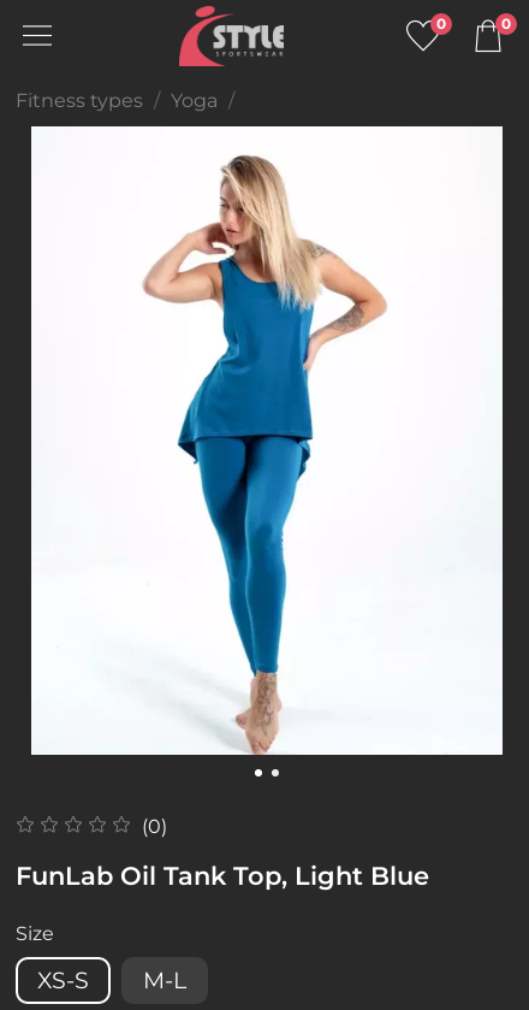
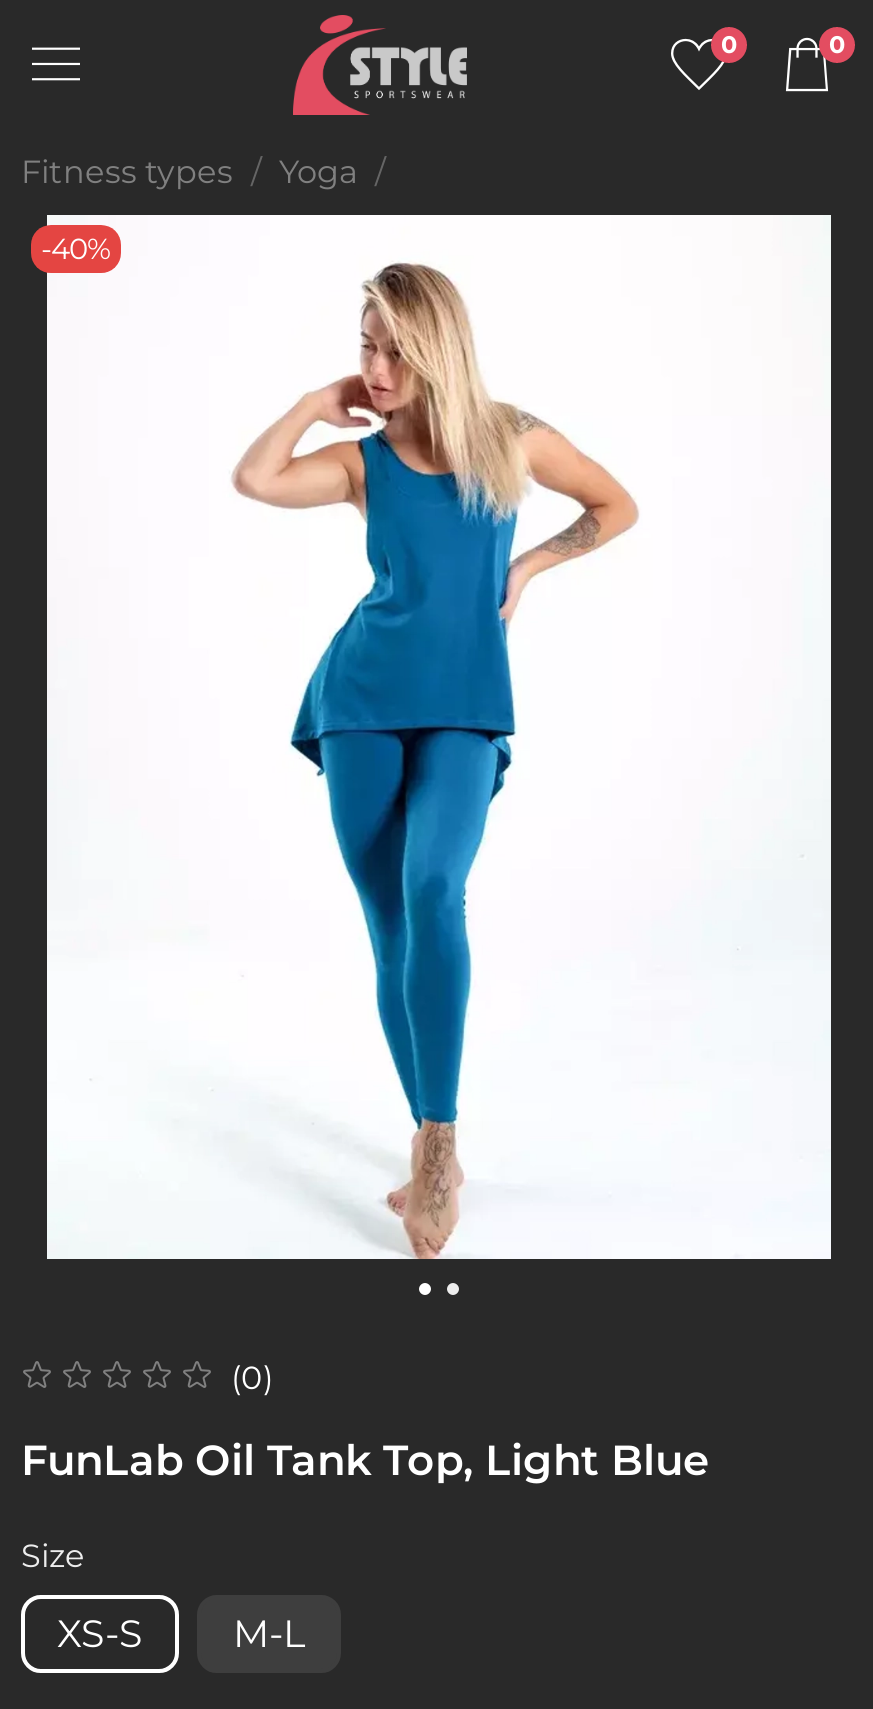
+ -40%
